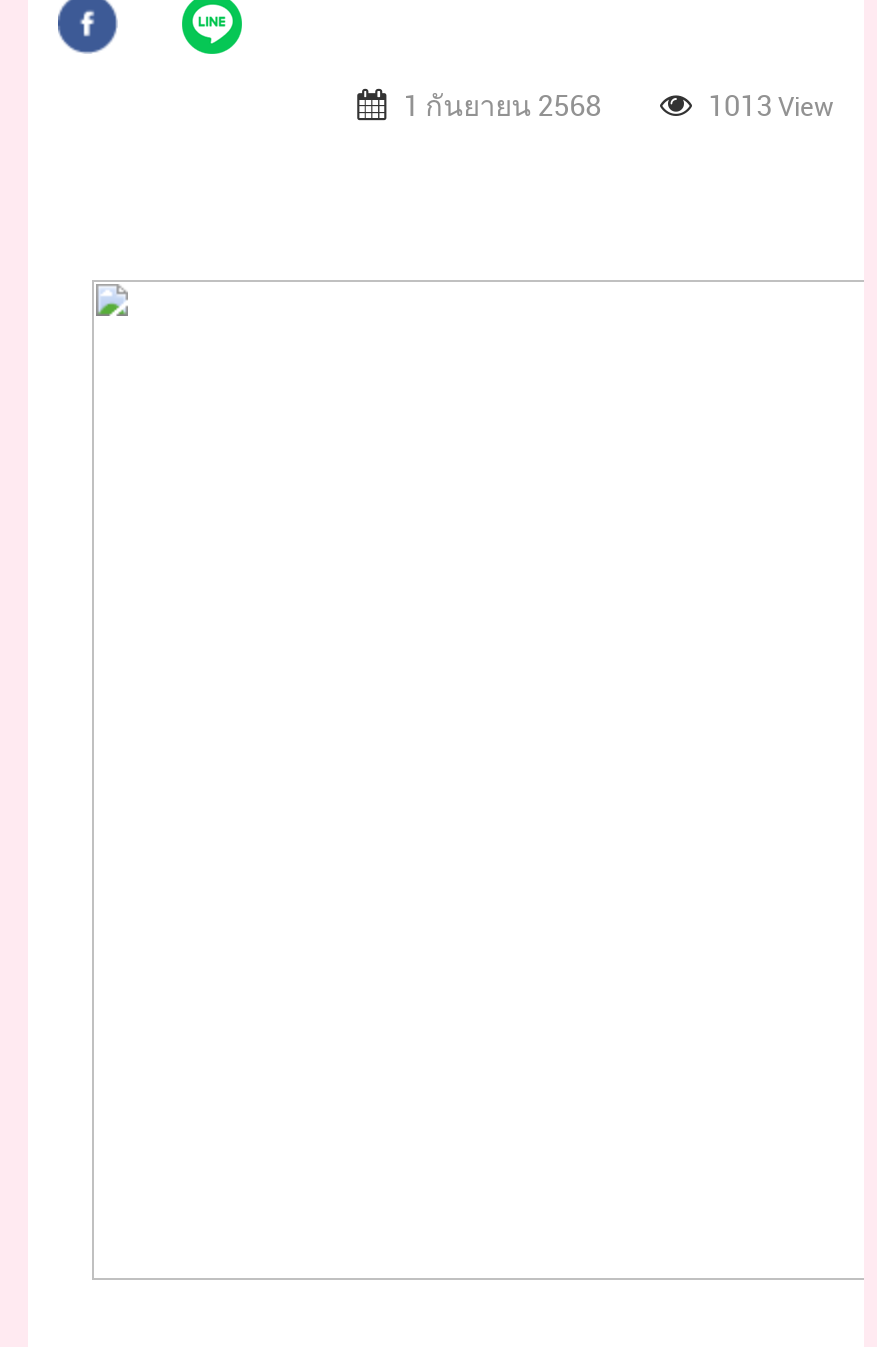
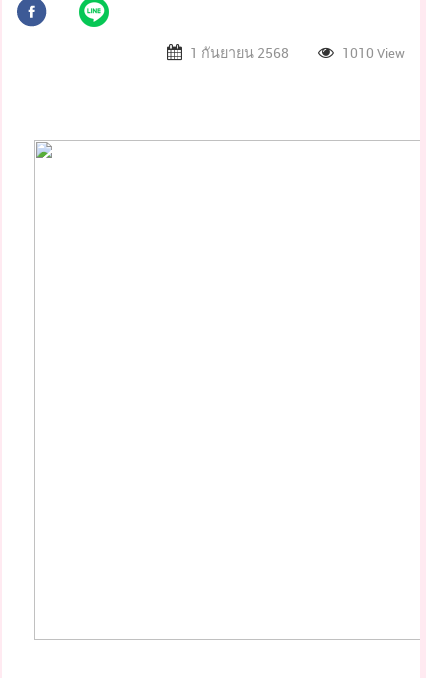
- 1013 View
+ 1010 View
